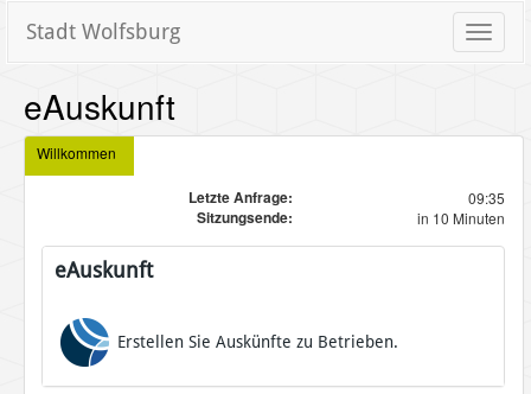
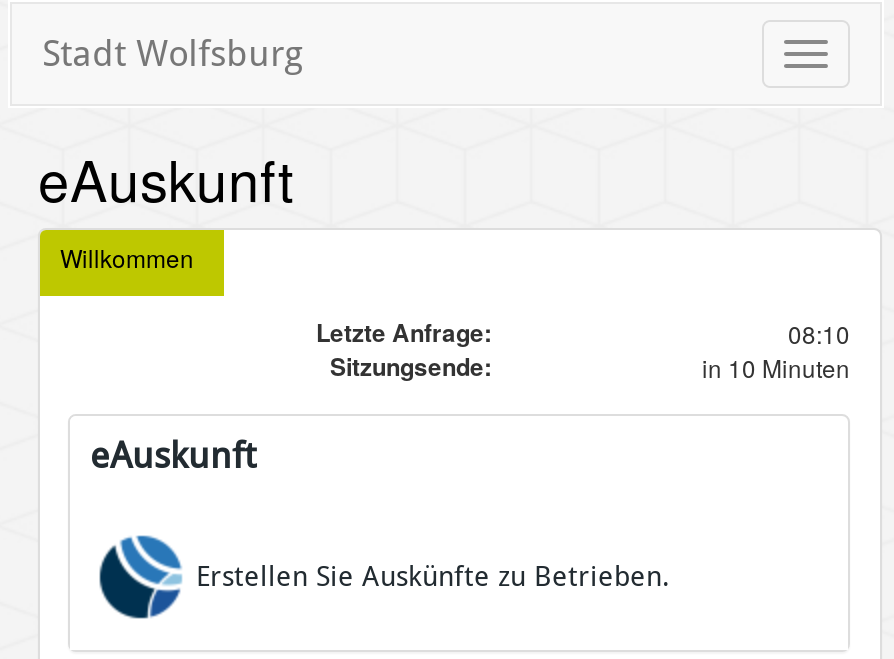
- 09:35
+ 08:10
